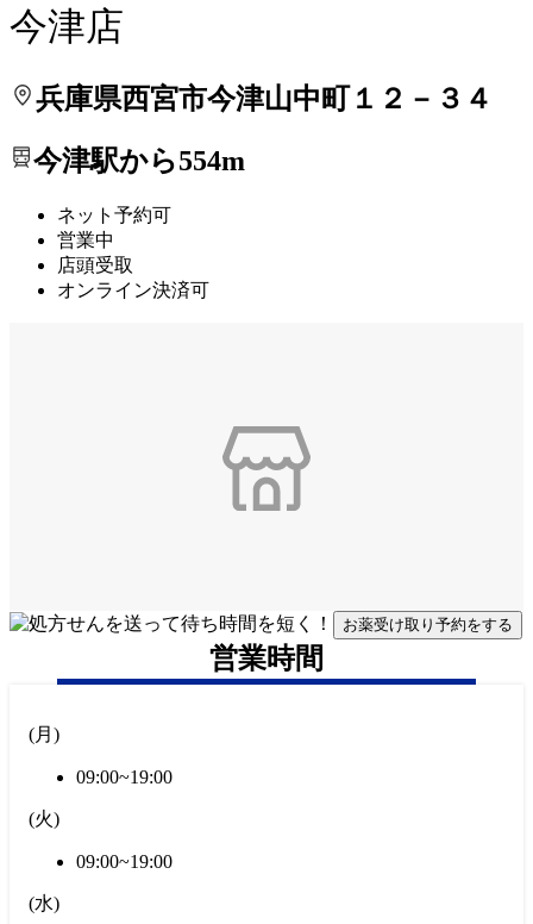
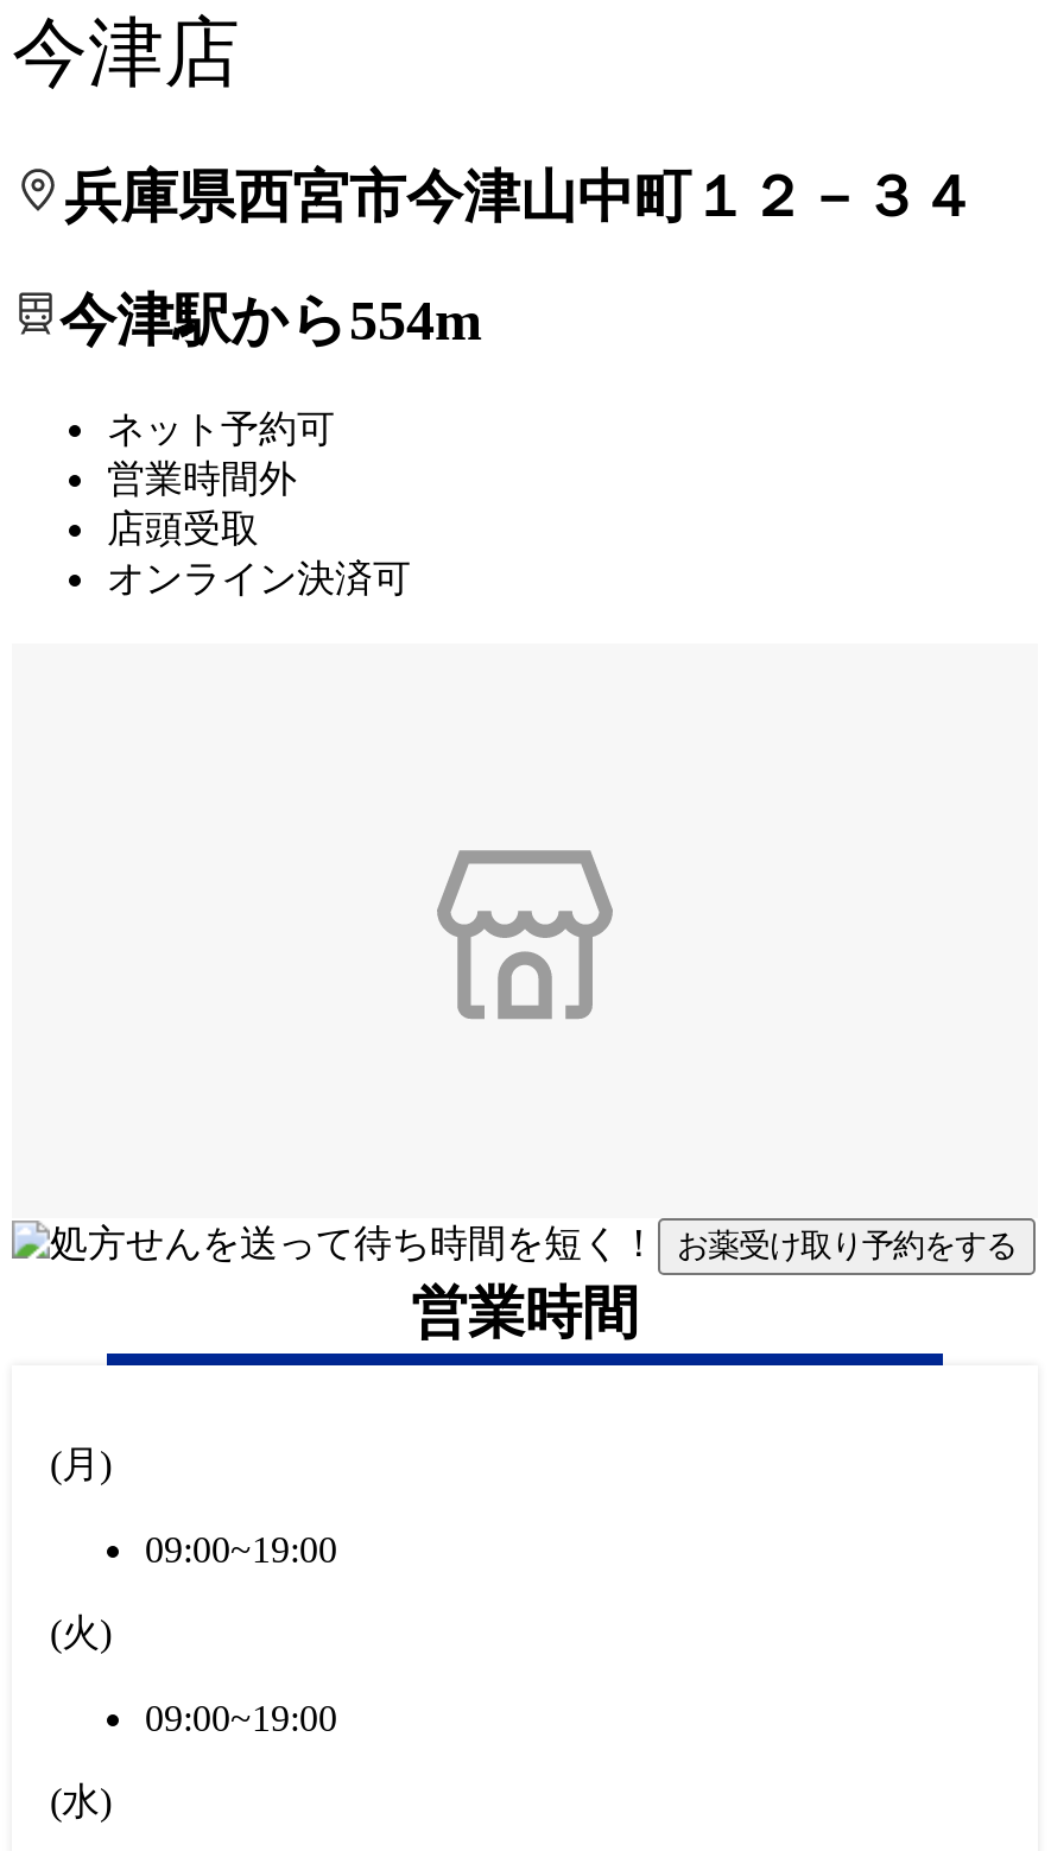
- 営業中
+ 営業時間外
